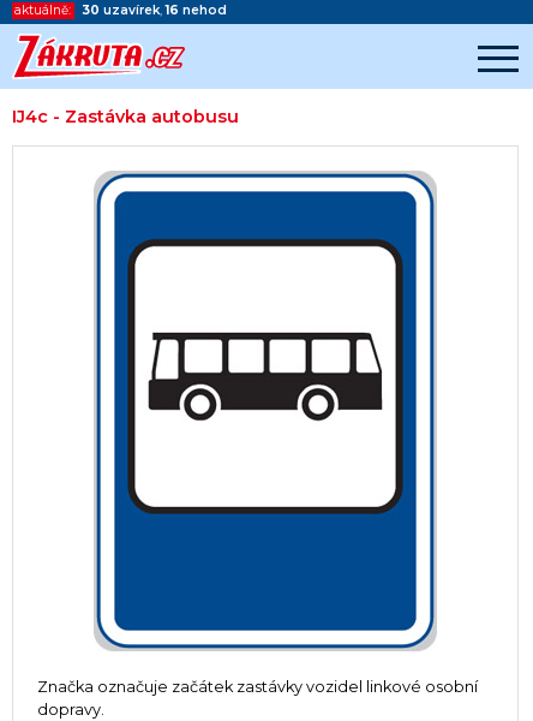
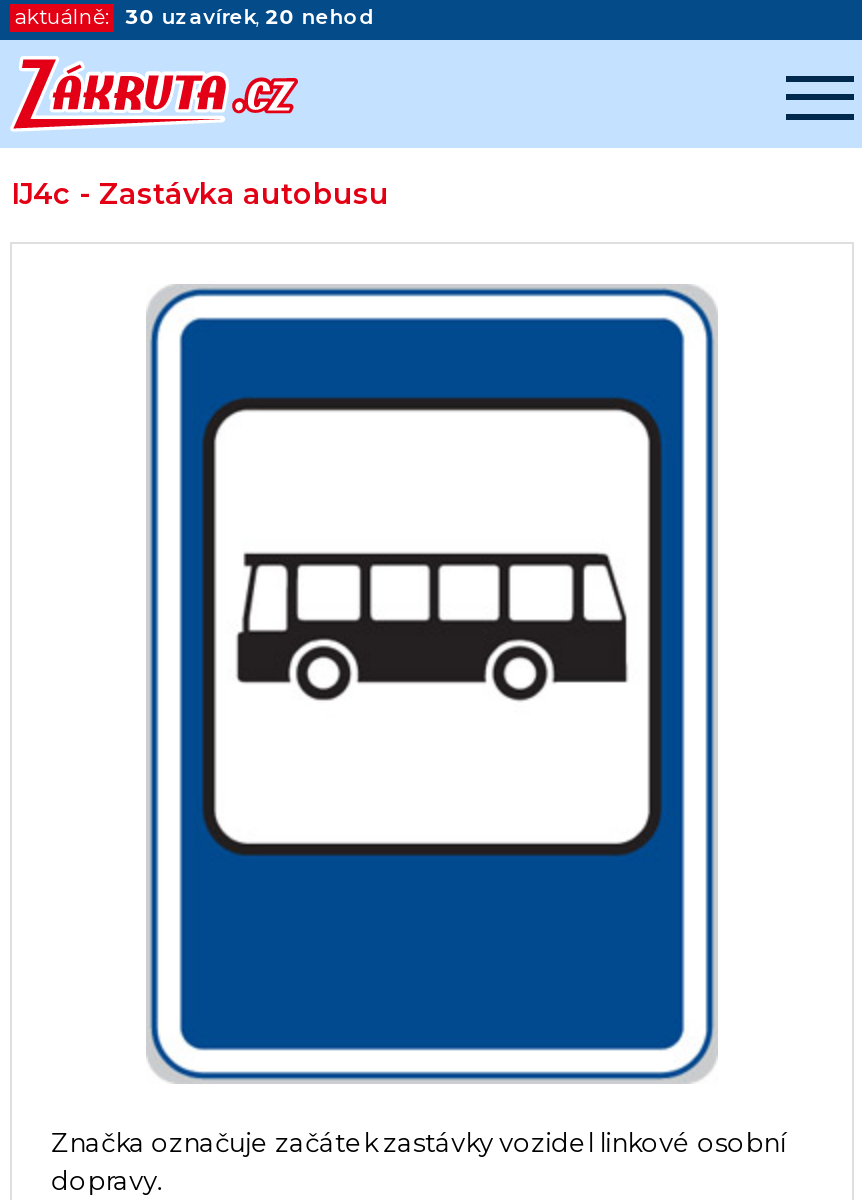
- 30 uzavírek, 16 nehod
+ 30 uzavírek, 20 nehod
